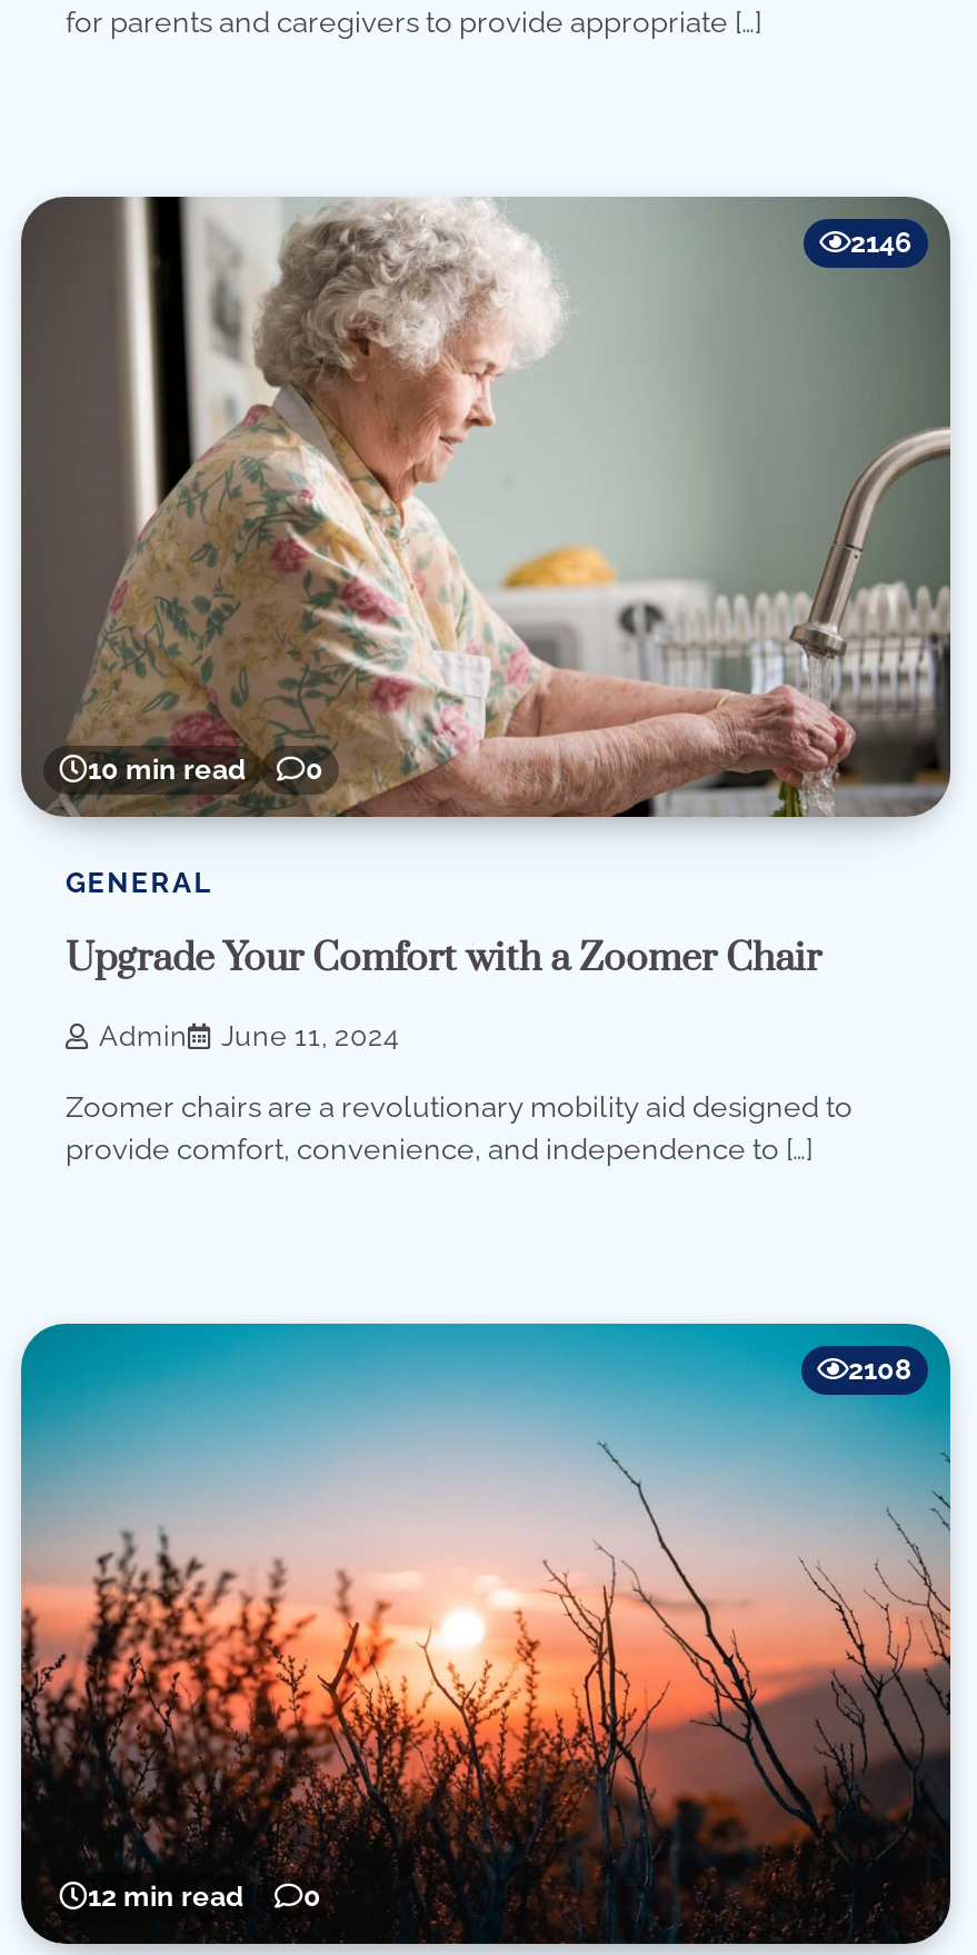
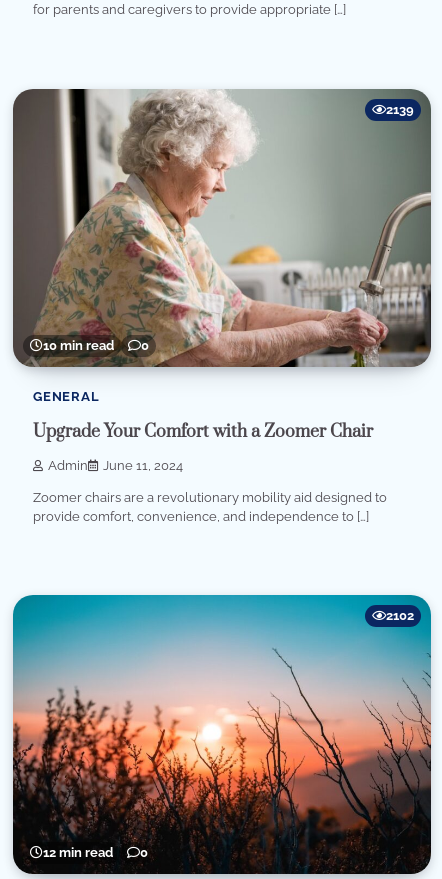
- 2146
+ 2139

- 2108
+ 2102
